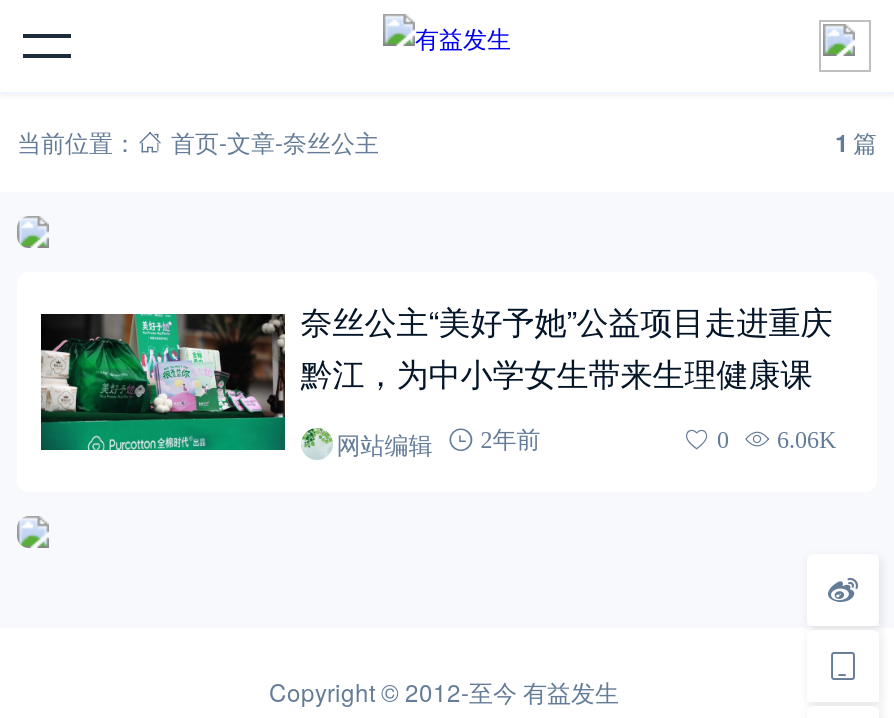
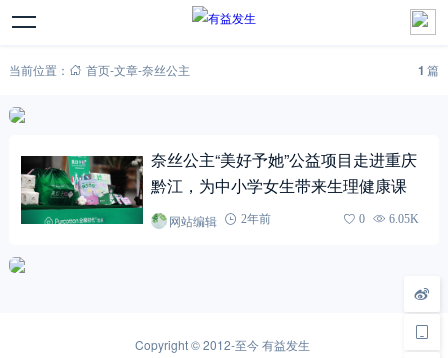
- 0 6.06K
+ 0 6.05K
